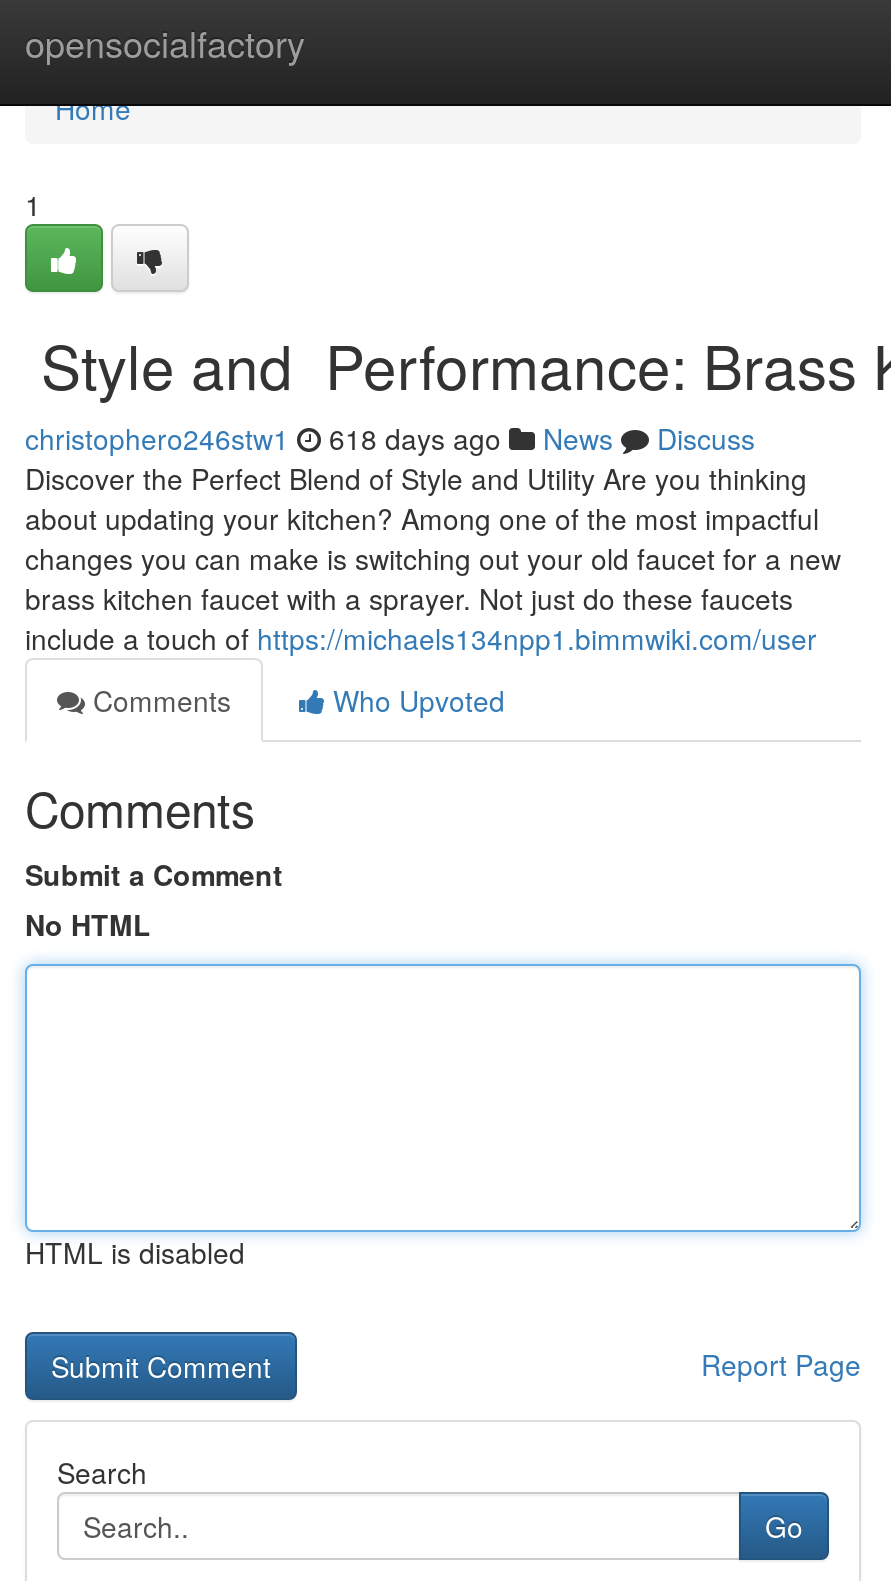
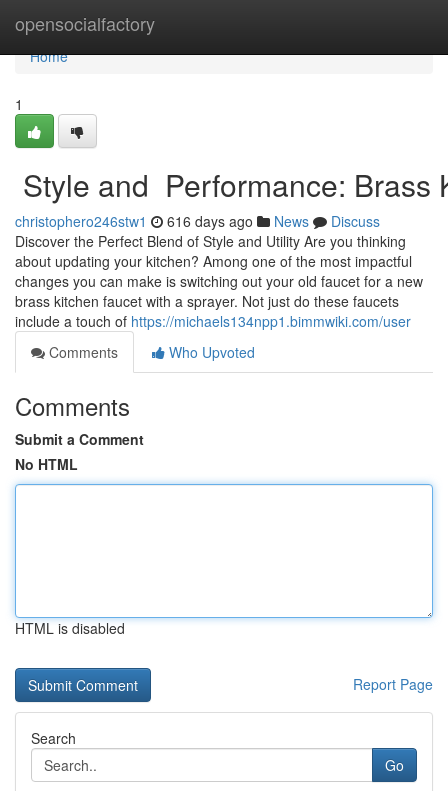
- christophero246stw1 618 days ago News Discuss
+ christophero246stw1 616 days ago News Discuss
